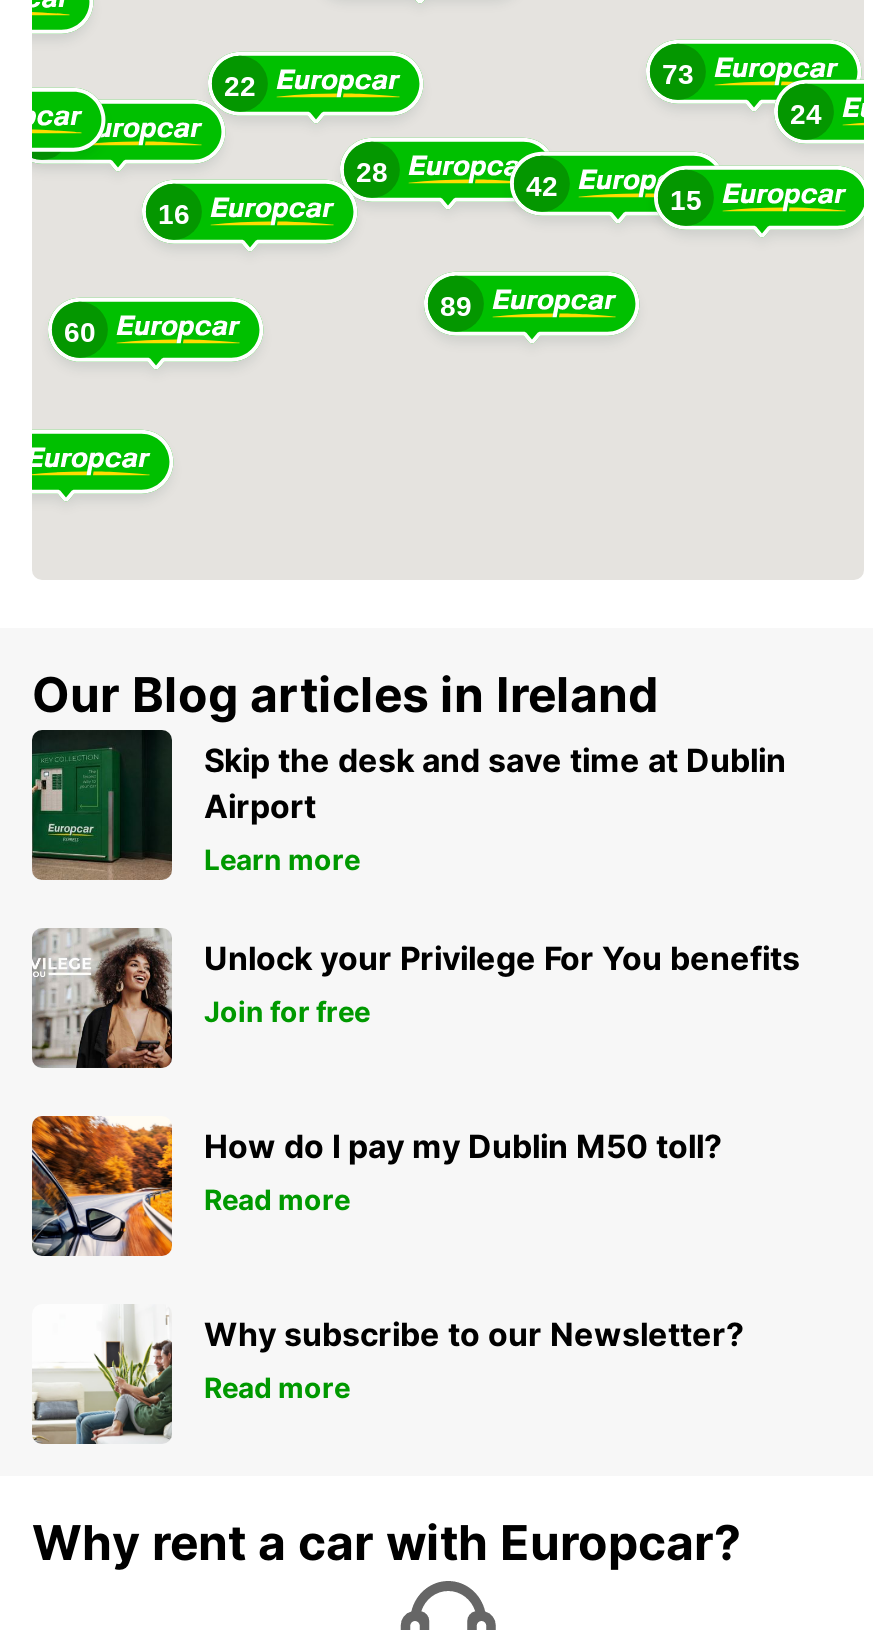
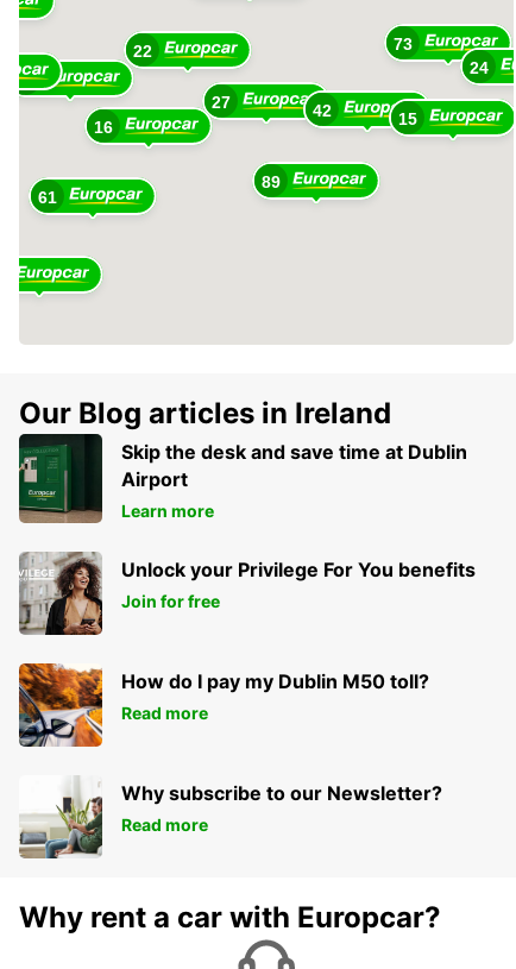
- 28
+ 27

- 60
+ 61
